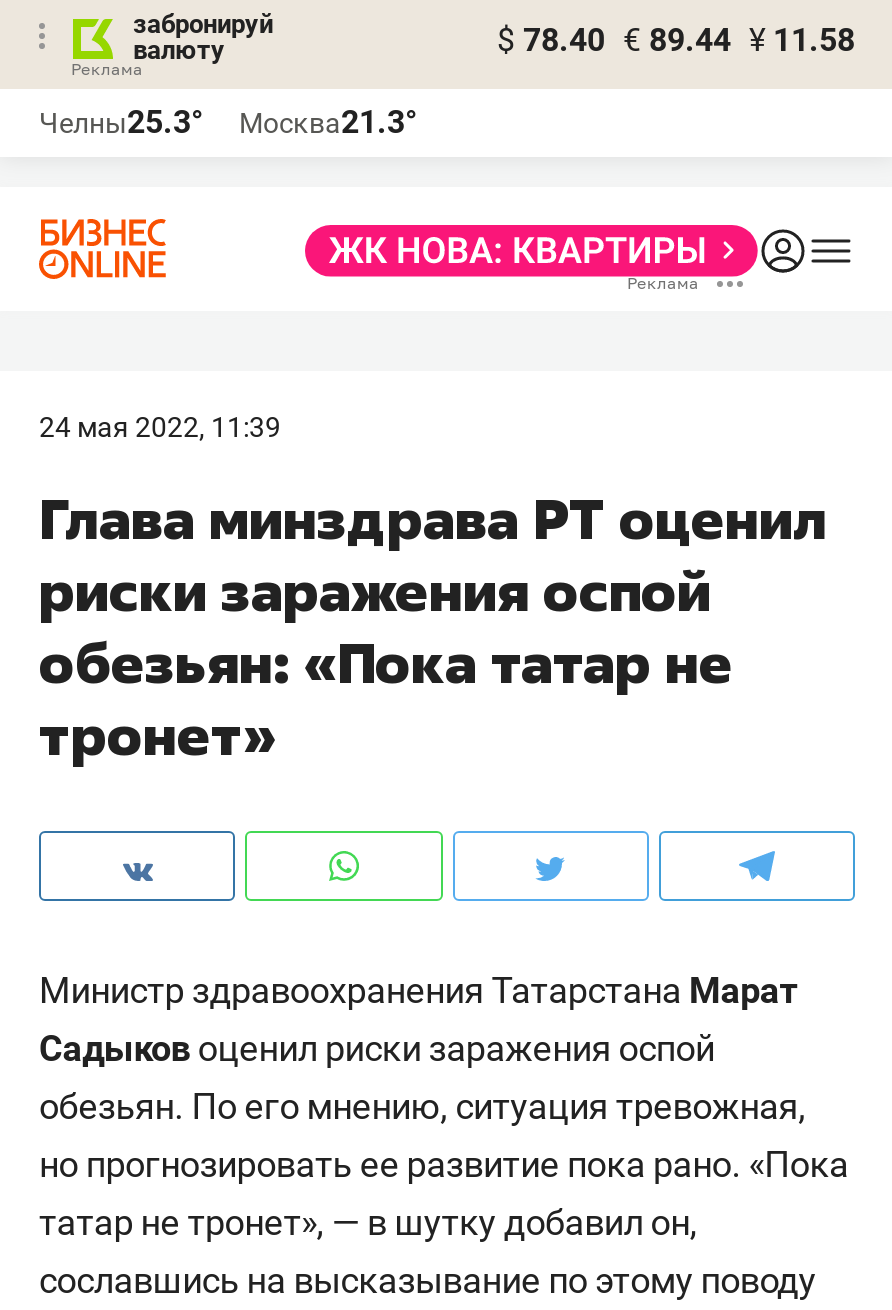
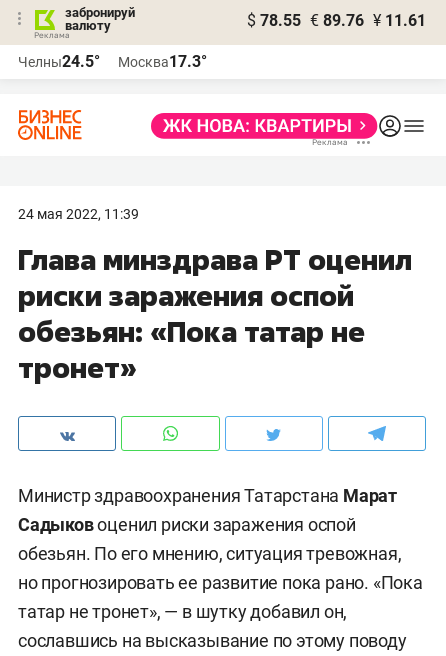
- $ 78.40 € 89.44 ¥ 11.58
+ $ 78.55 € 89.76 ¥ 11.61

- Челны25.3°
+ Челны24.5°

- Москва21.3°
+ Москва17.3°
